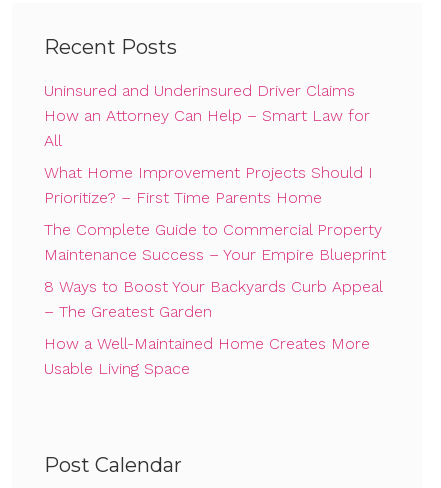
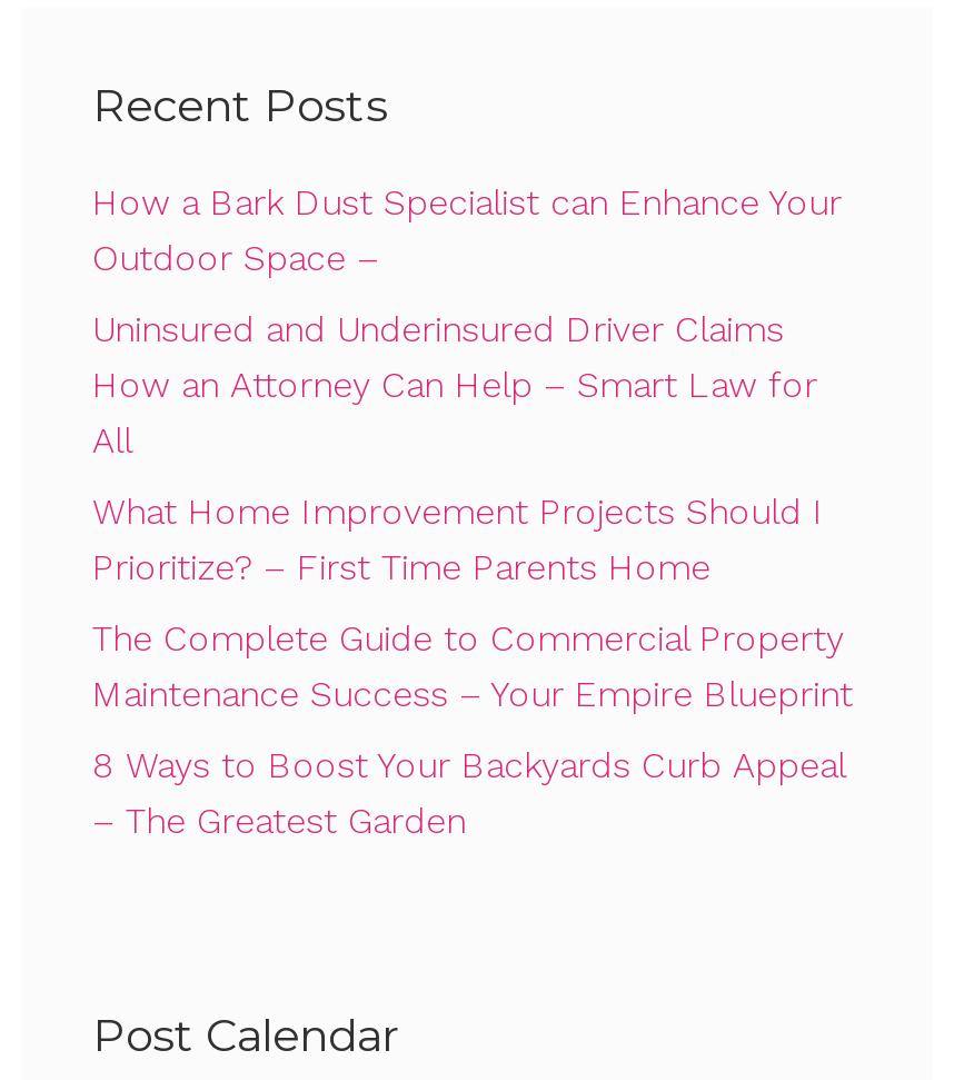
+ How a Bark Dust Specialist can Enhance Your
+ Outdoor Space –

moved down: Uninsured and Underinsured Driver Claims | How an Attorney Can Help – Smart Law for | All | ... | 8 Ways to Boost Your Backyards Curb Appeal | – The Greatest Garden

- How a Well-Maintained Home Creates More
- Usable Living Space
